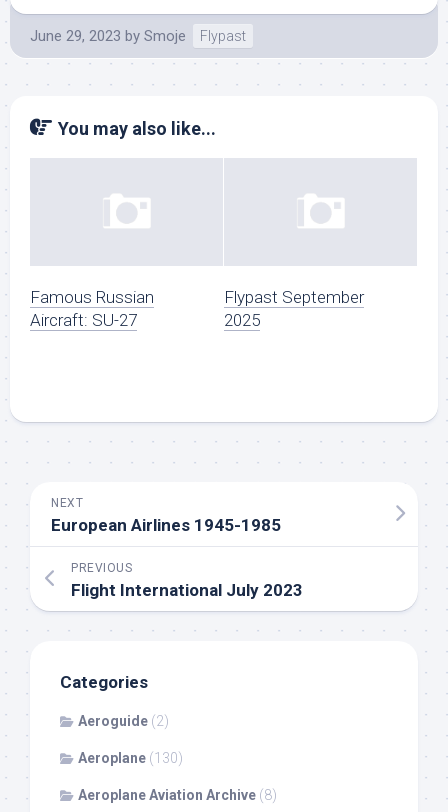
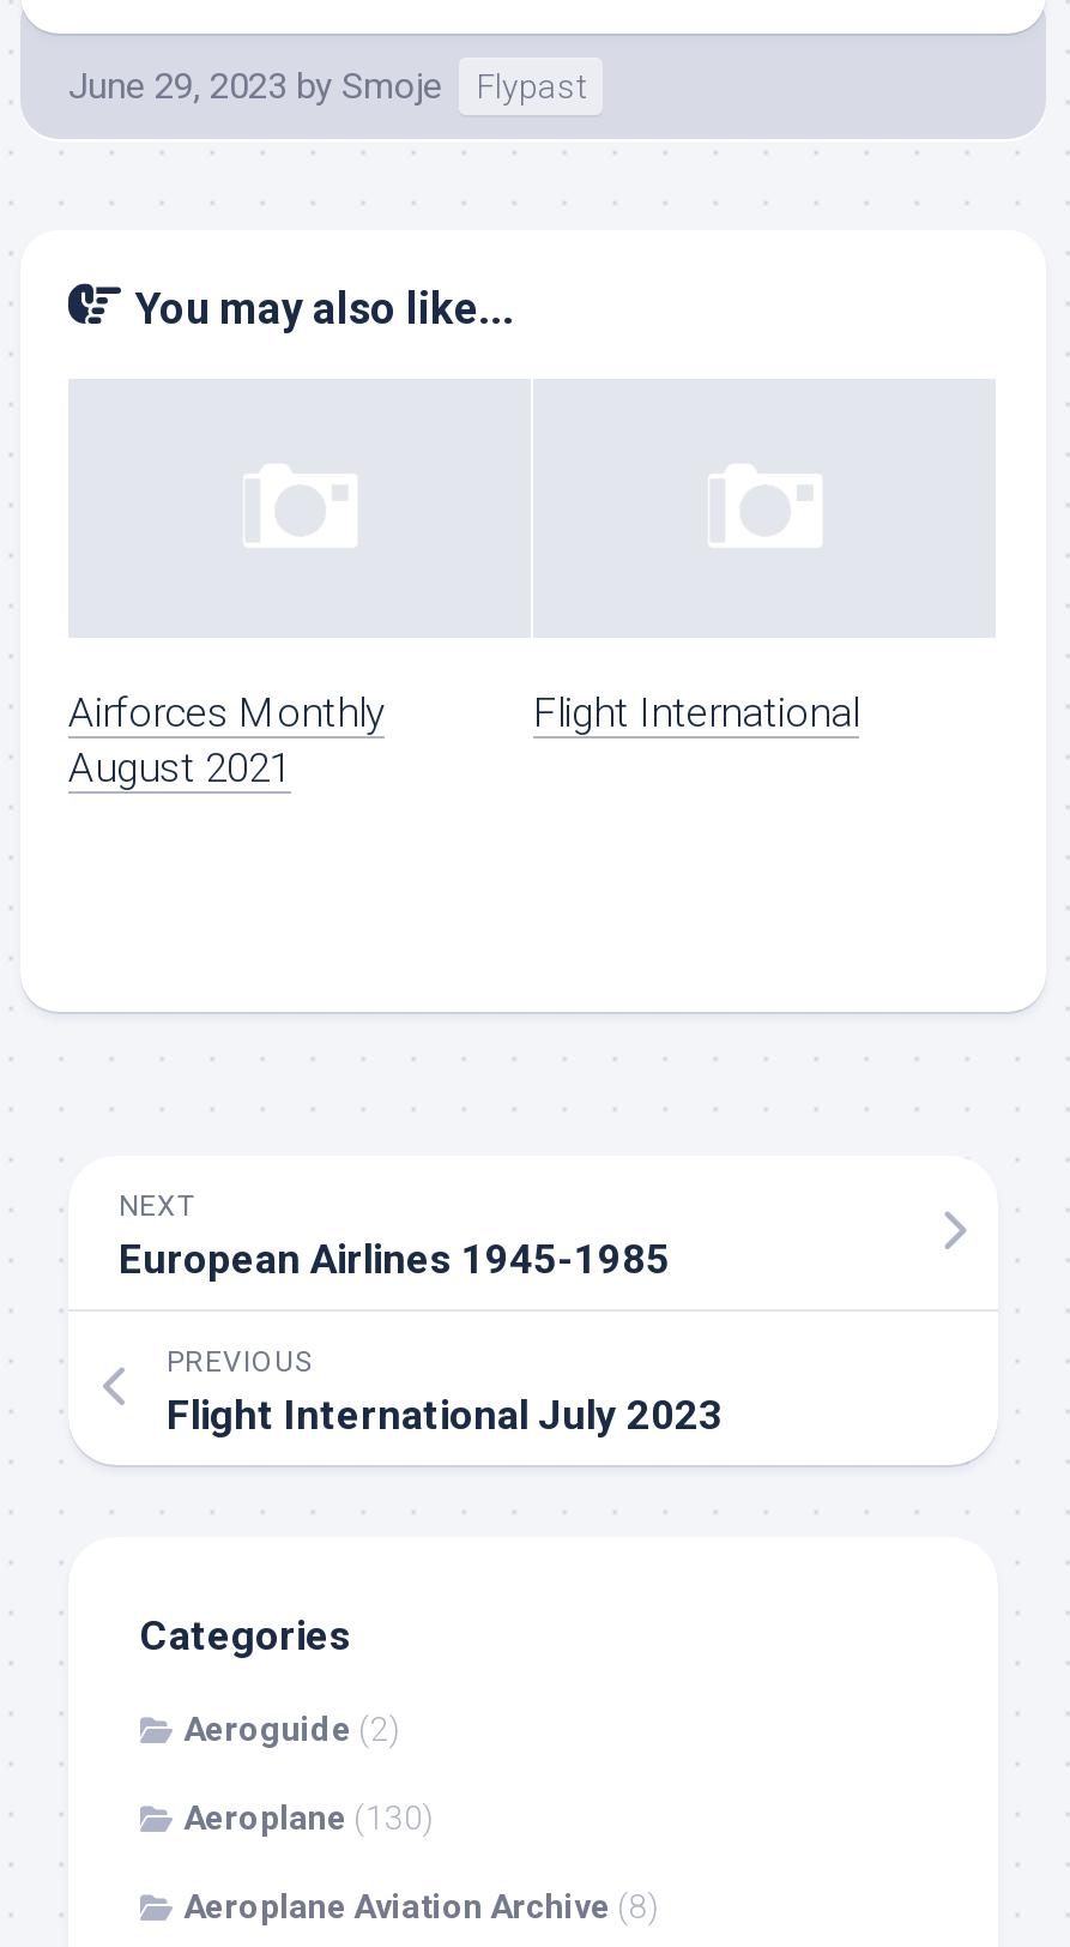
- Famous Russian
- Aircraft: SU-27
+ Airforces Monthly
+ August 2021

- Flypast September
- 2025
+ Flight International
